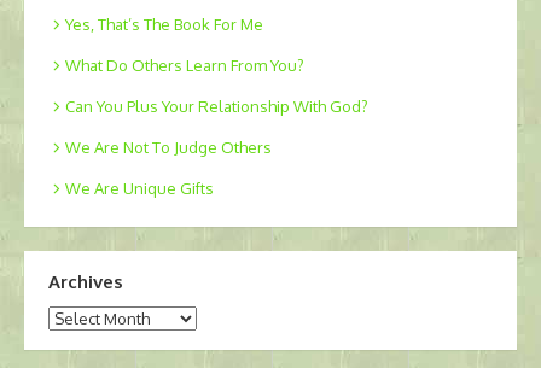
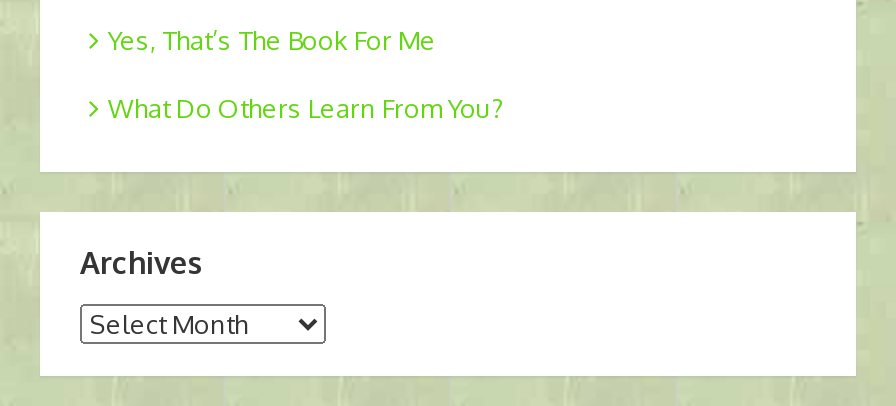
- Can You Plus Your Relationship With God?
- We Are Not To Judge Others
- We Are Unique Gifts
